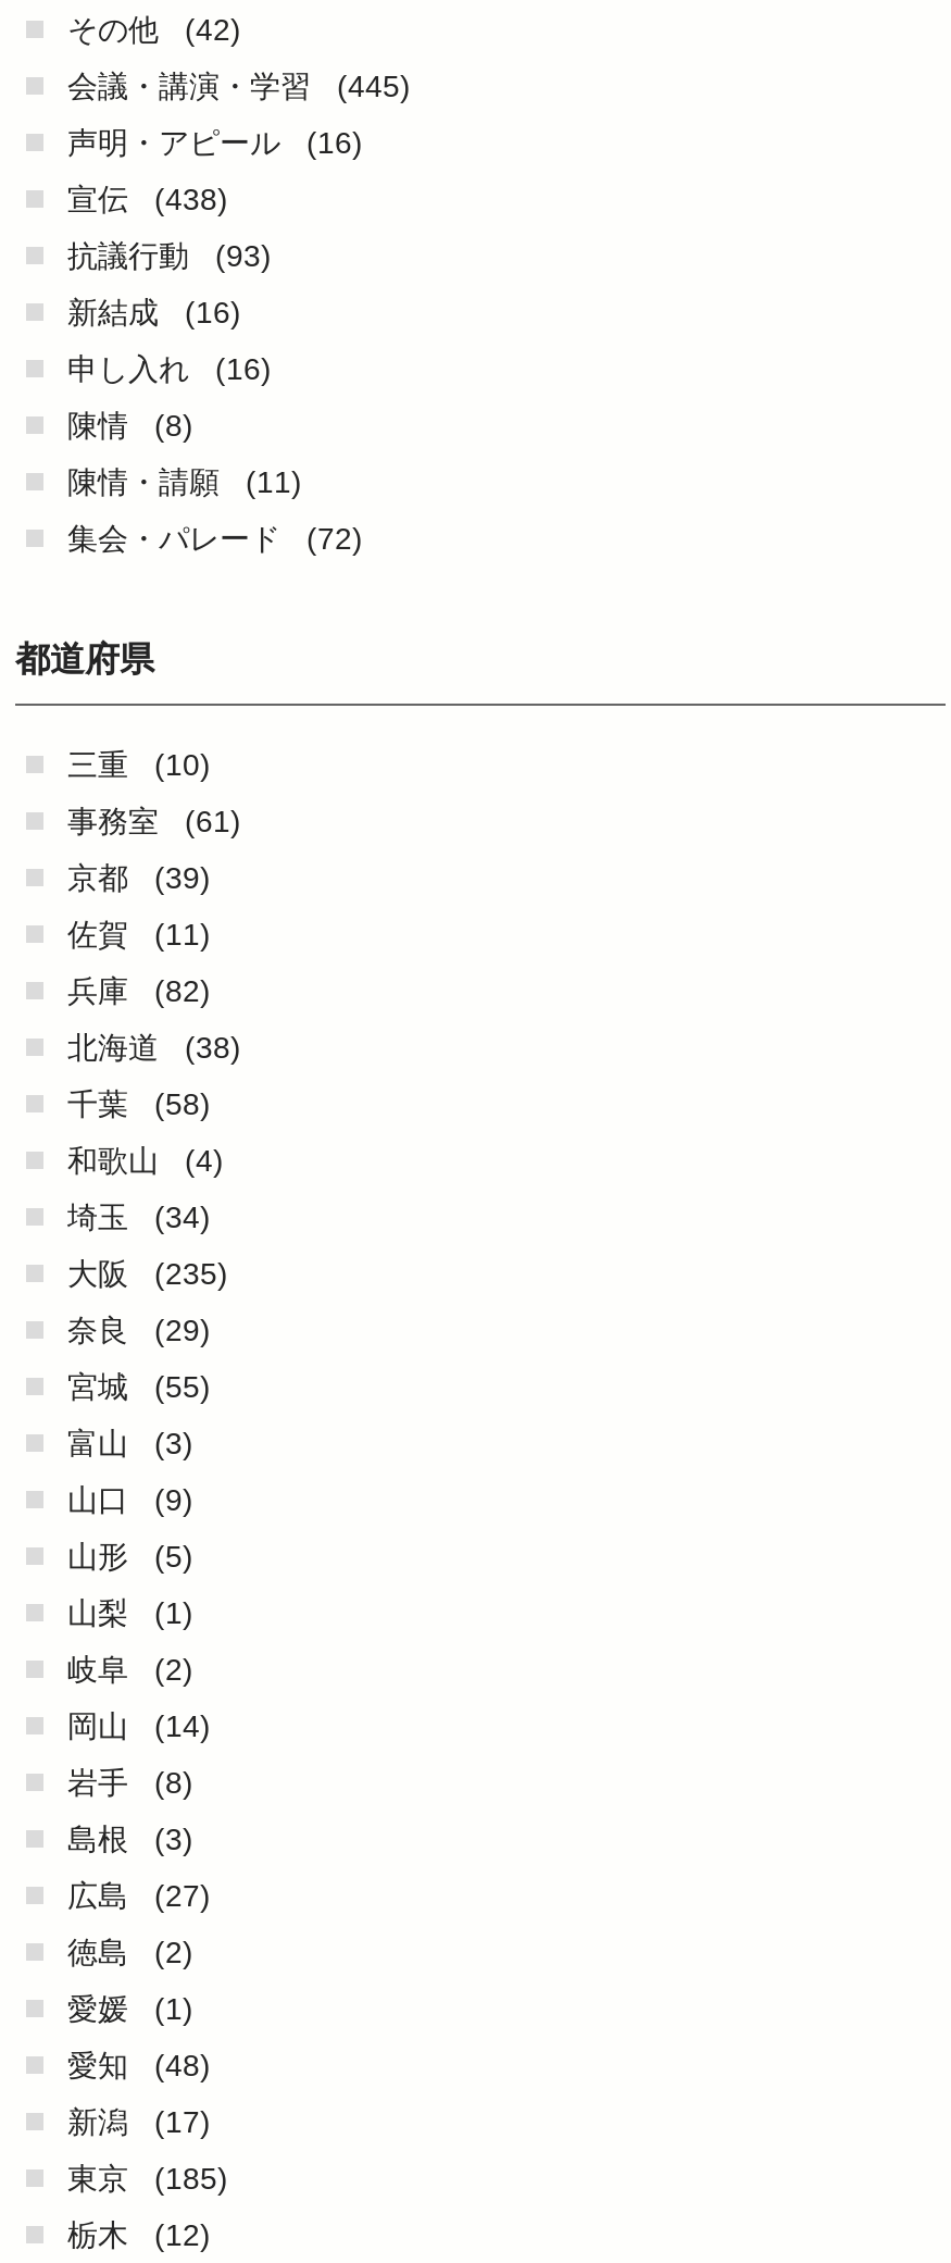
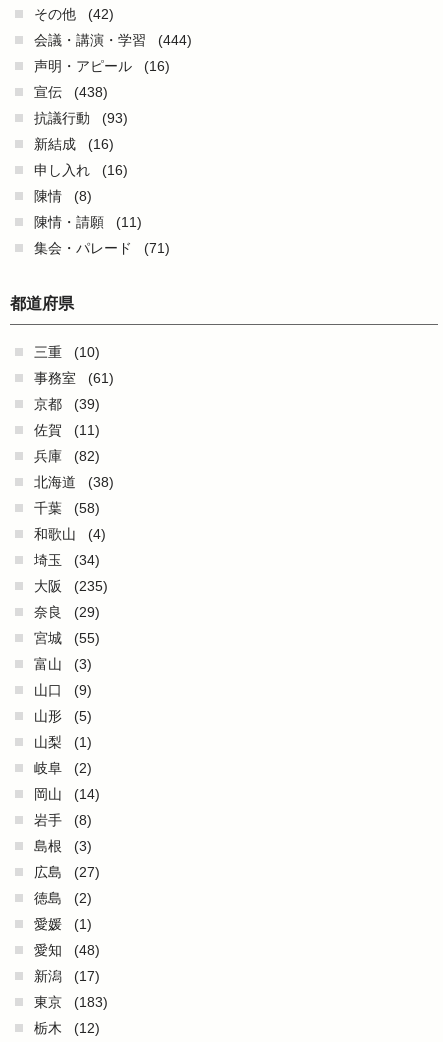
- 会議・講演・学習 (445)
+ 会議・講演・学習 (444)

- 集会・パレード (72)
+ 集会・パレード (71)

- 東京 (185)
+ 東京 (183)
